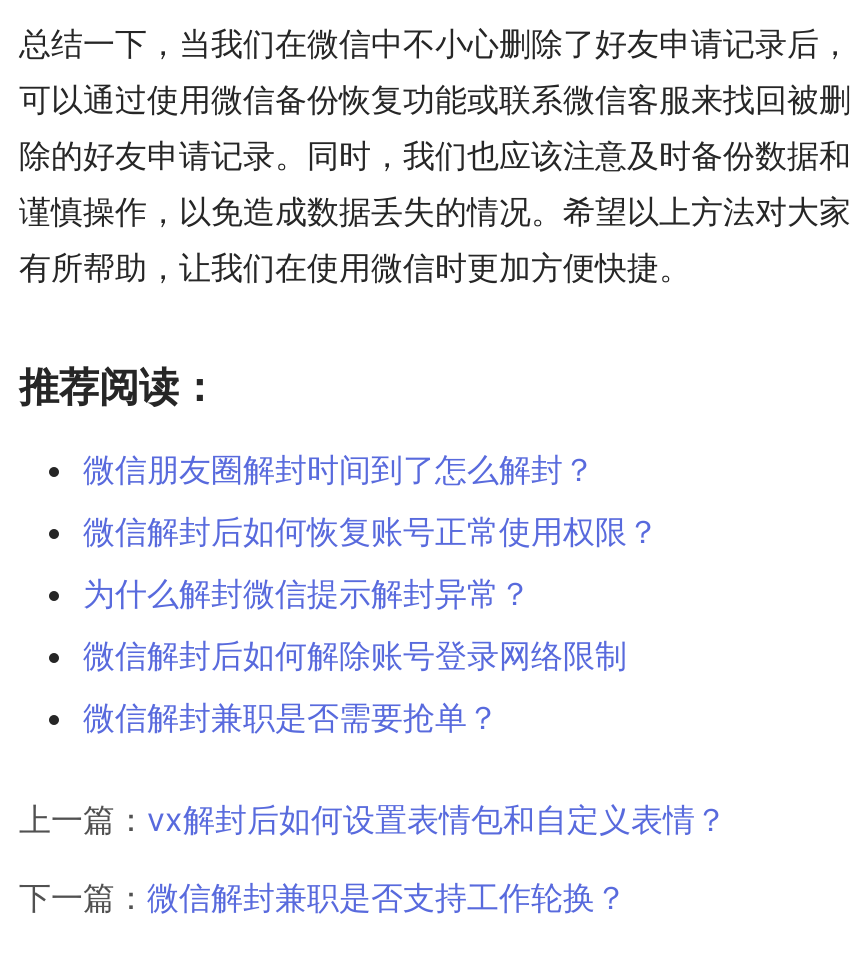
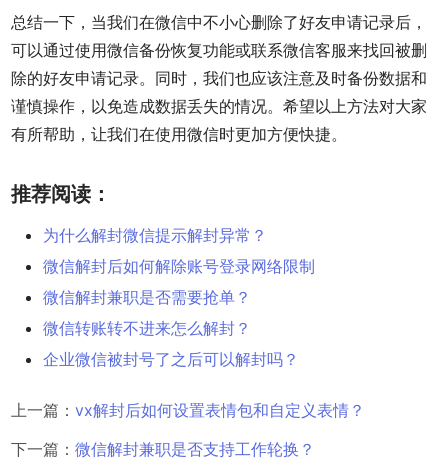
- 微信朋友圈解封时间到了怎么解封？
- 微信解封后如何恢复账号正常使用权限？

moved up: 为什么解封微信提示解封异常？ | 微信解封后如何解除账号登录网络限制 | 微信解封兼职是否需要抢单？

+ 微信转账转不进来怎么解封？
+ 企业微信被封号了之后可以解封吗？
